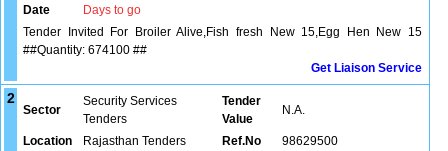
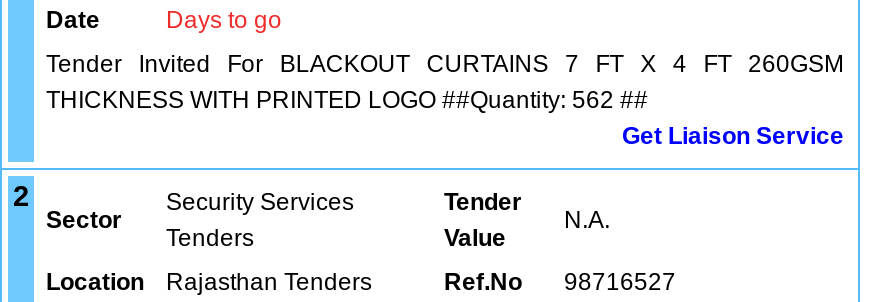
- Tender Invited For Broiler Alive,Fish fresh New 15,Egg Hen New 15
- ##Quantity: 674100 ##
+ Tender Invited For BLACKOUT CURTAINS 7 FT X 4 FT 260GSM
+ THICKNESS WITH PRINTED LOGO ##Quantity: 562 ##

- Ref.No 98629500
+ Ref.No 98716527
